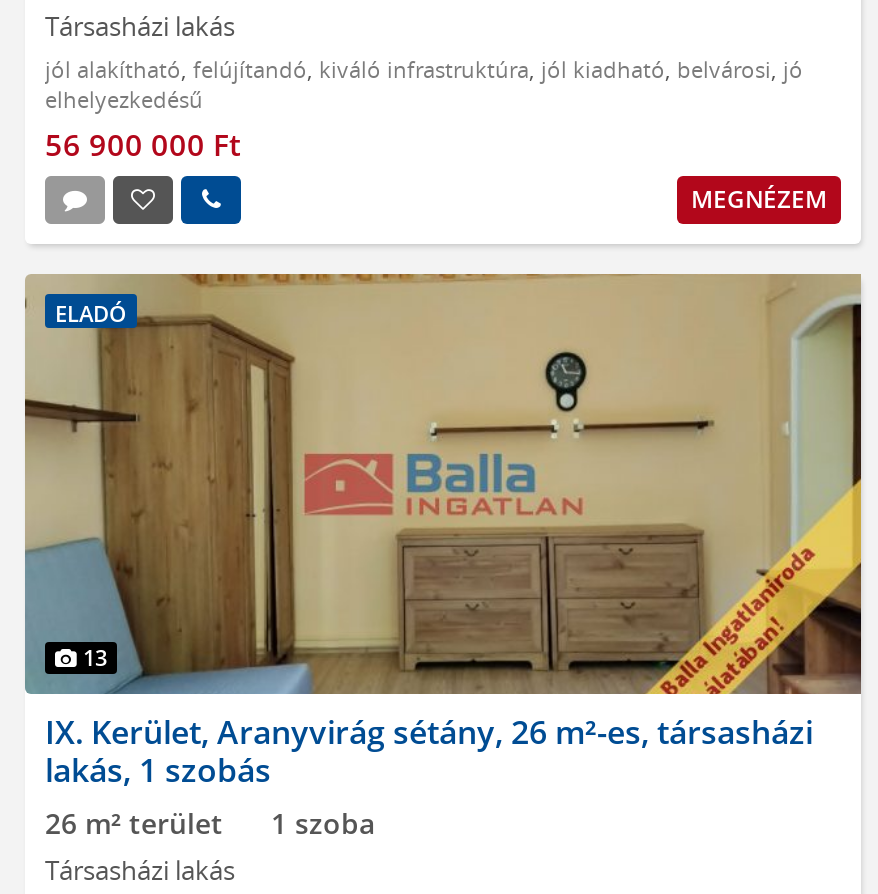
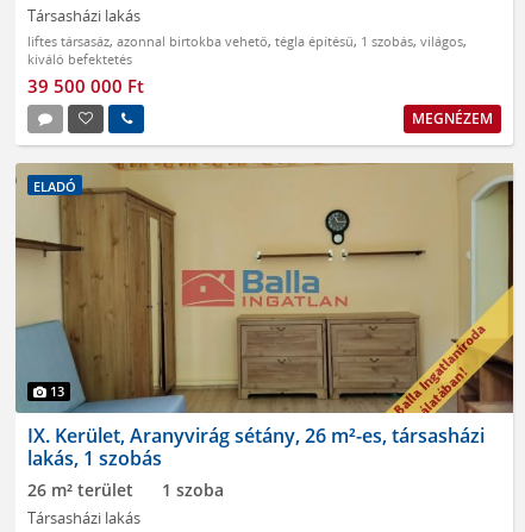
- jól alakítható, felújítandó, kiváló infrastruktúra, jól kiadható, belvárosi, jó
- elhelyezkedésű
- 56 900 000 Ft
+ liftes társasáz, azonnal birtokba vehető, tégla építésű, 1 szobás, világos,
+ kiváló befektetés
+ 39 500 000 Ft
